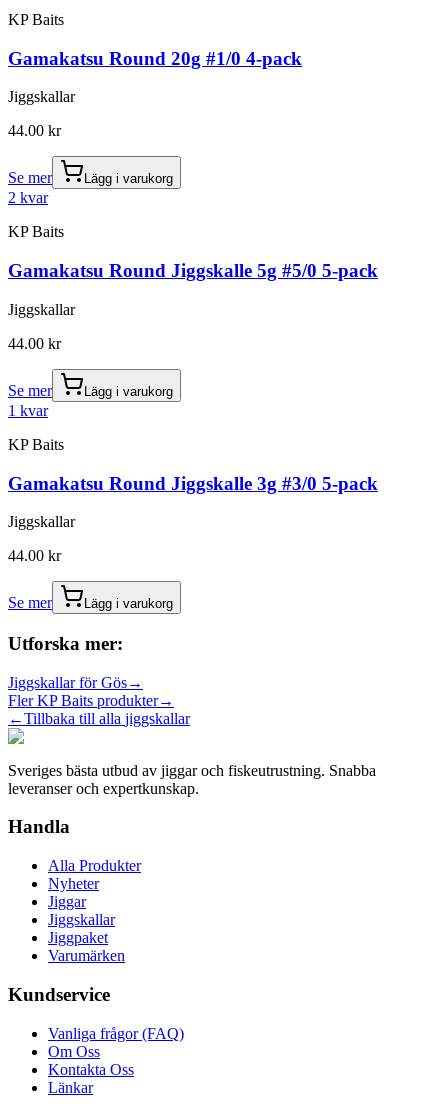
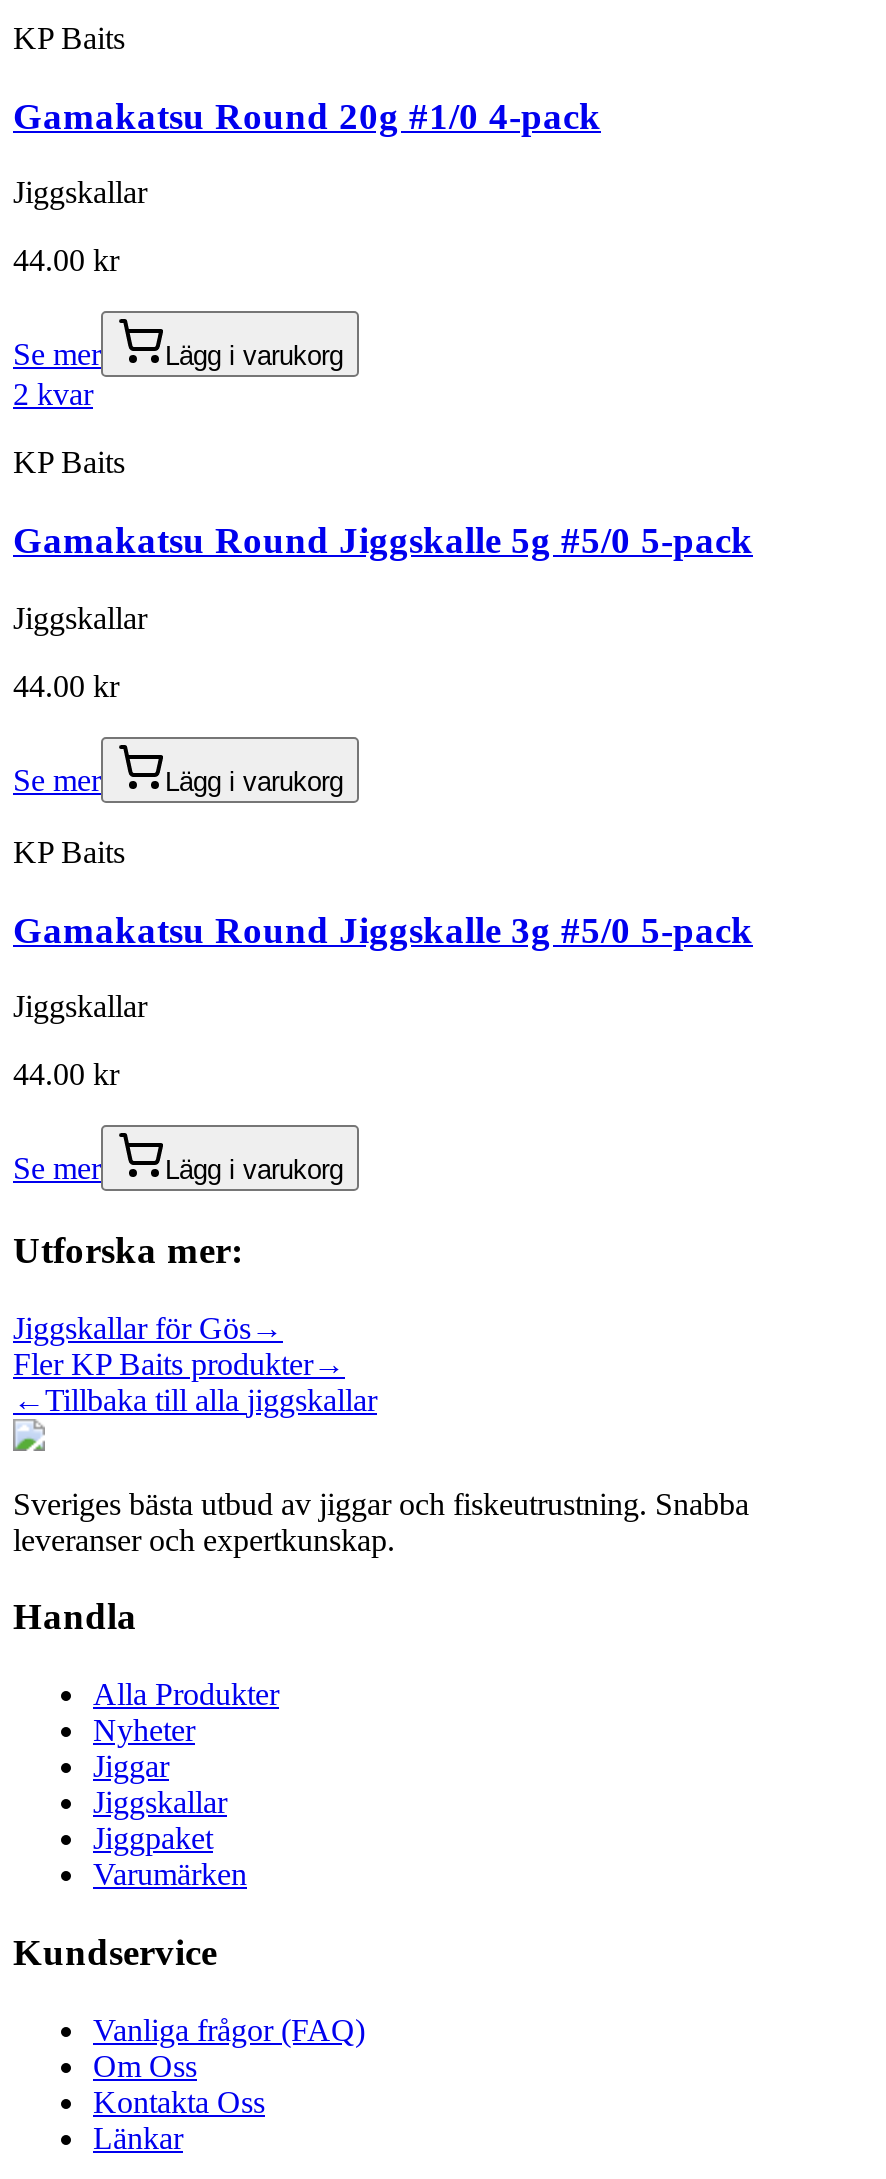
- 1 kvar

- Gamakatsu Round Jiggskalle 3g #3/0 5-pack
+ Gamakatsu Round Jiggskalle 3g #5/0 5-pack
